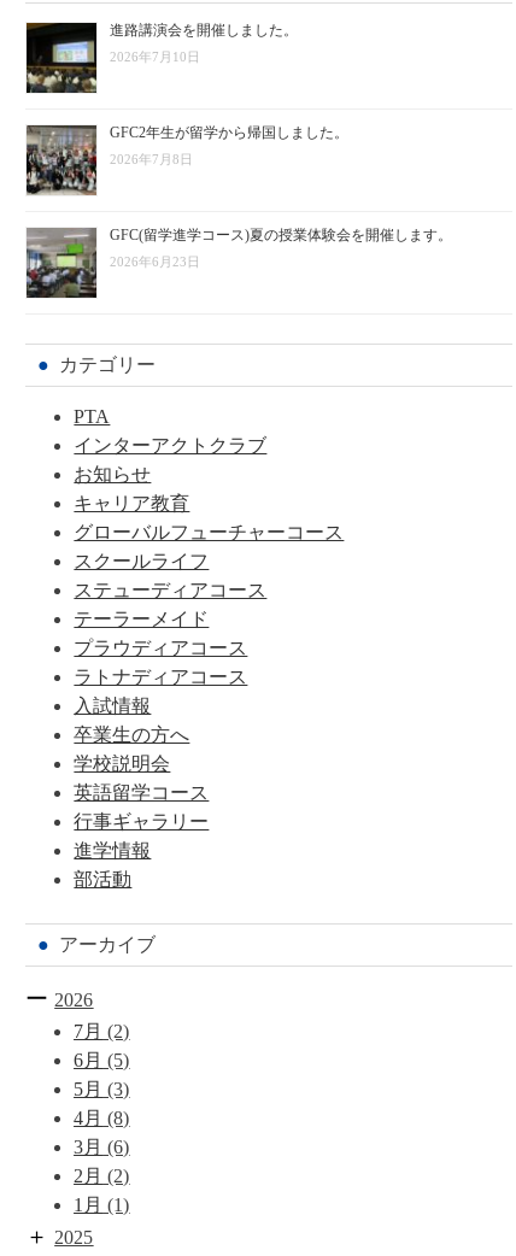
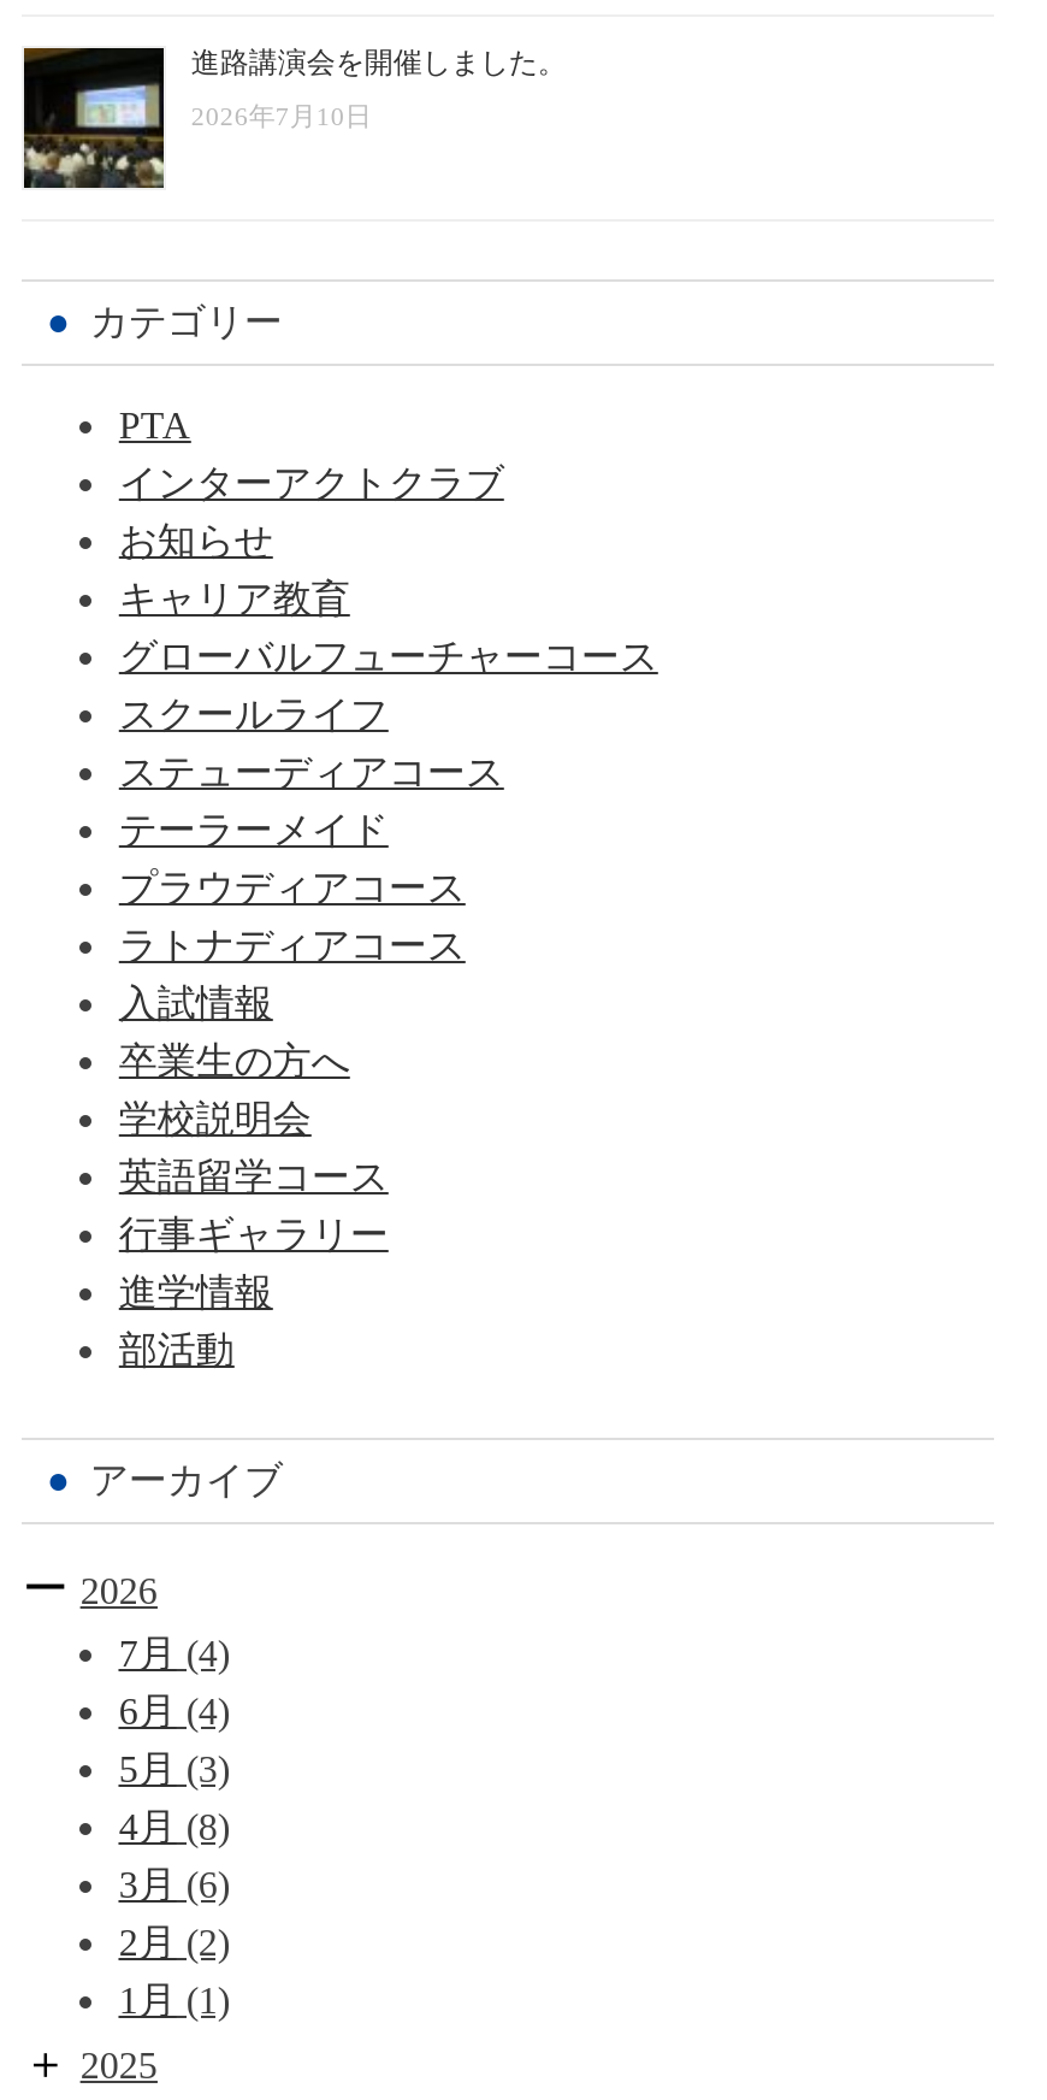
- [image]
- GFC2年生が留学から帰国しました。
- 2026年7月8日

- [image]
- GFC(留学進学コース)夏の授業体験会を開催します。
- 2026年6月23日

- 7月(2)
+ 7月(4)

- 6月(5)
+ 6月(4)
